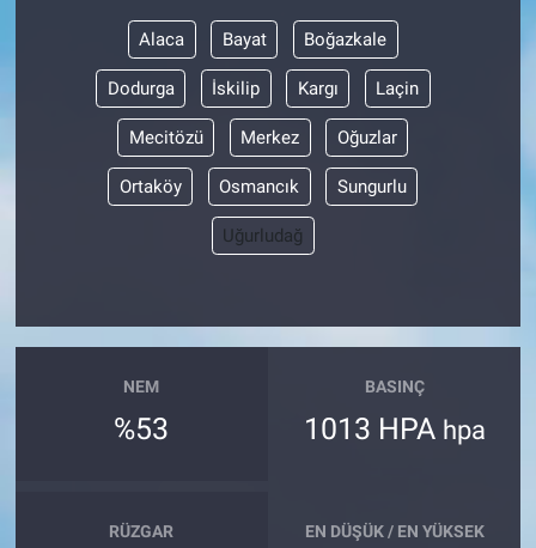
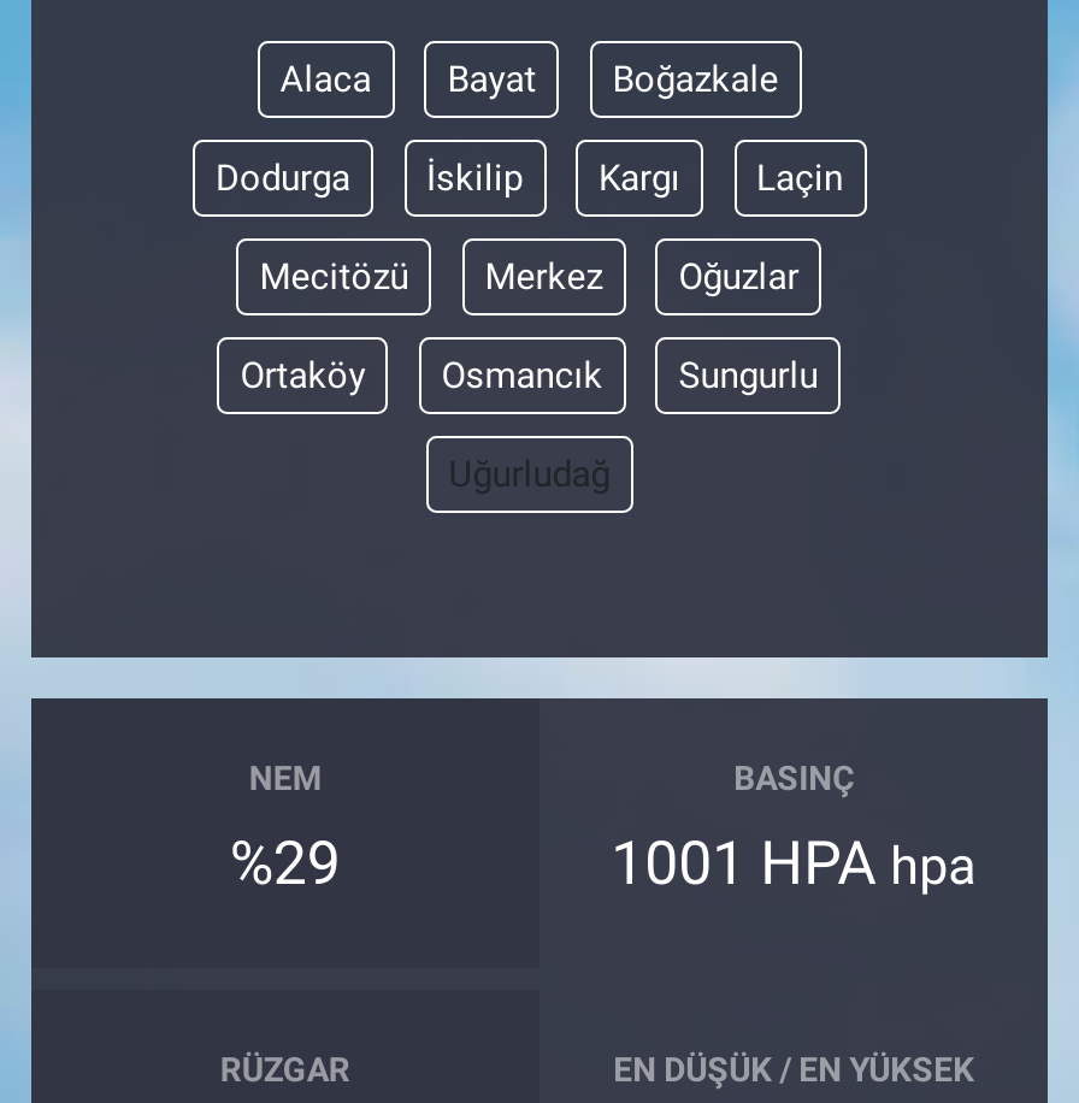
- %53
+ %29

- 1013 HPA hpa
+ 1001 HPA hpa
